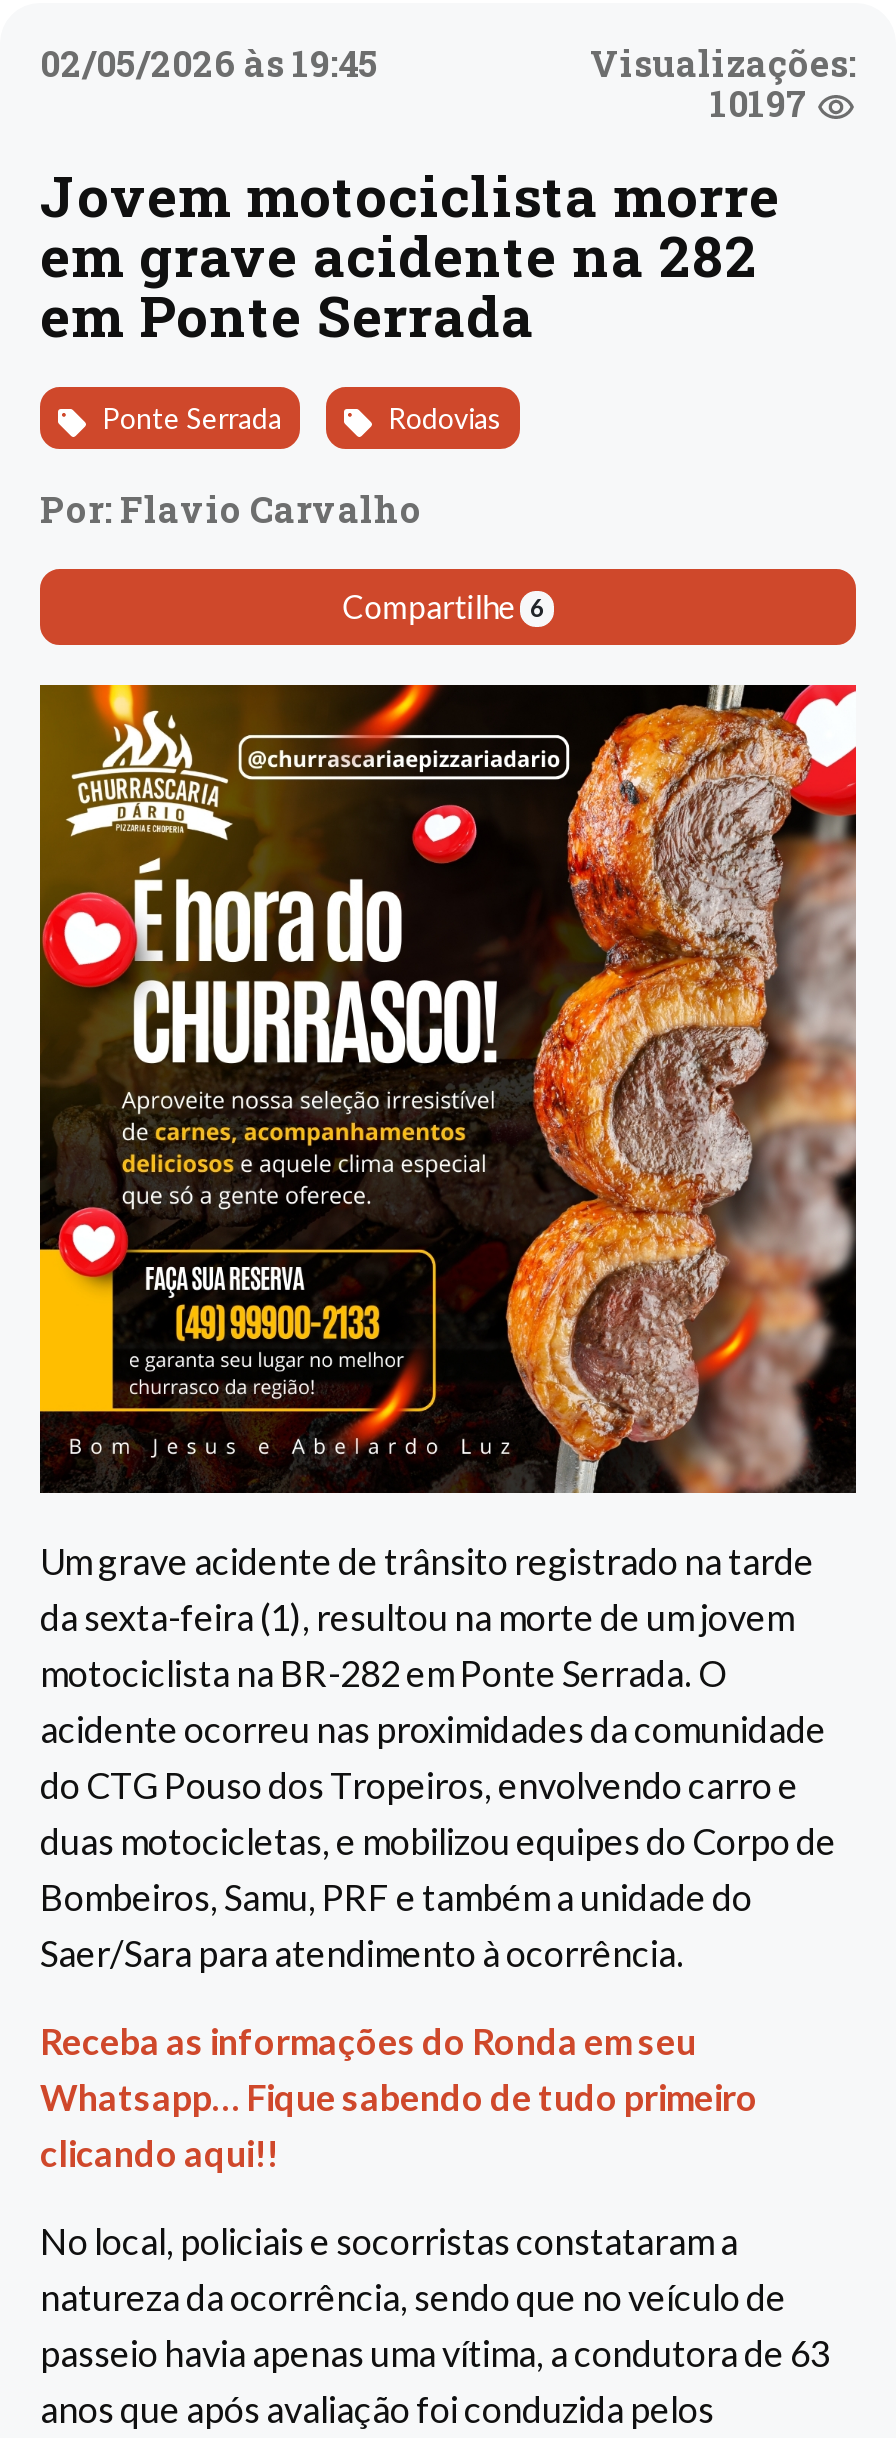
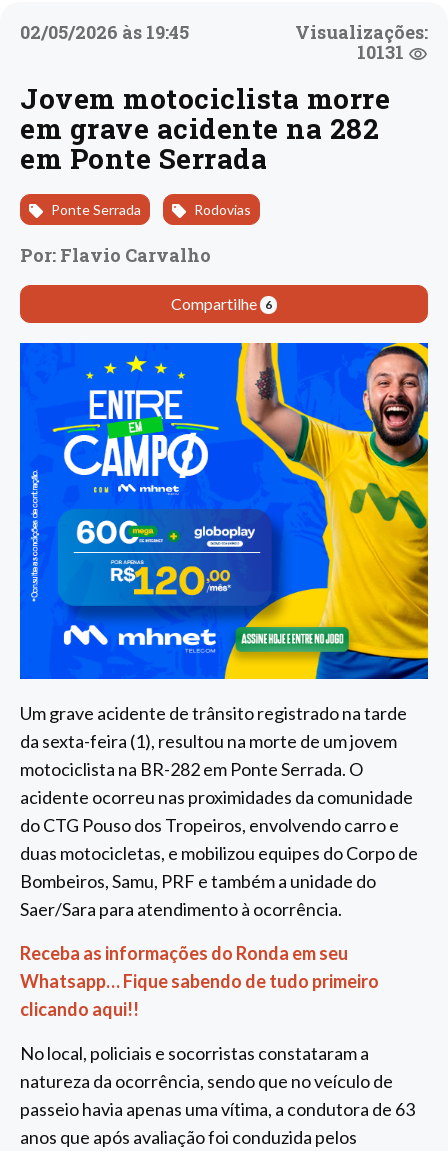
- 10197
+ 10131

- [image]
+ [image]
